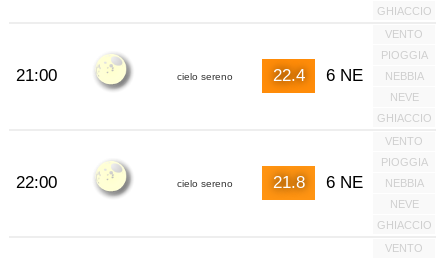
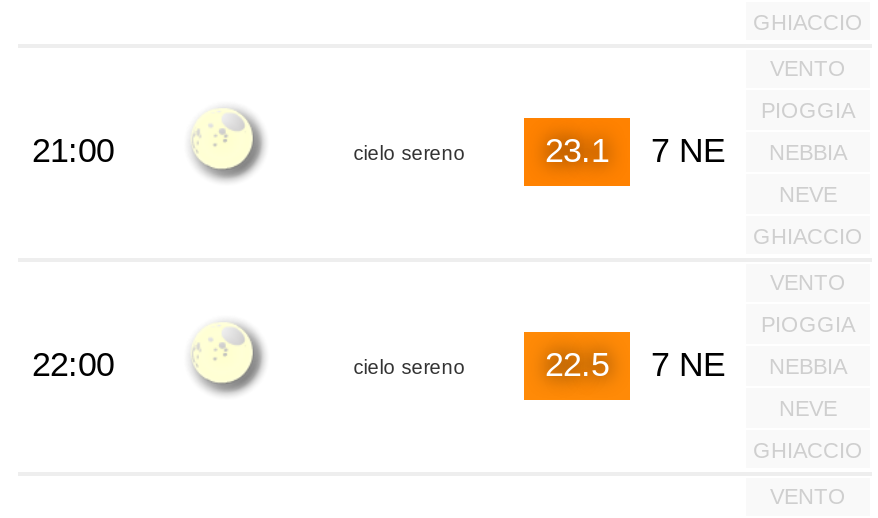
- 22.4
+ 23.1

- 6 NE
+ 7 NE

- 21.8
+ 22.5

- 6 NE
+ 7 NE
